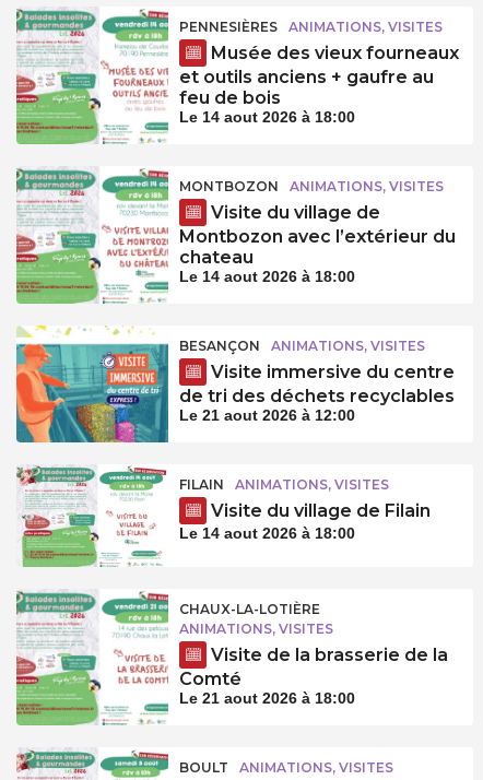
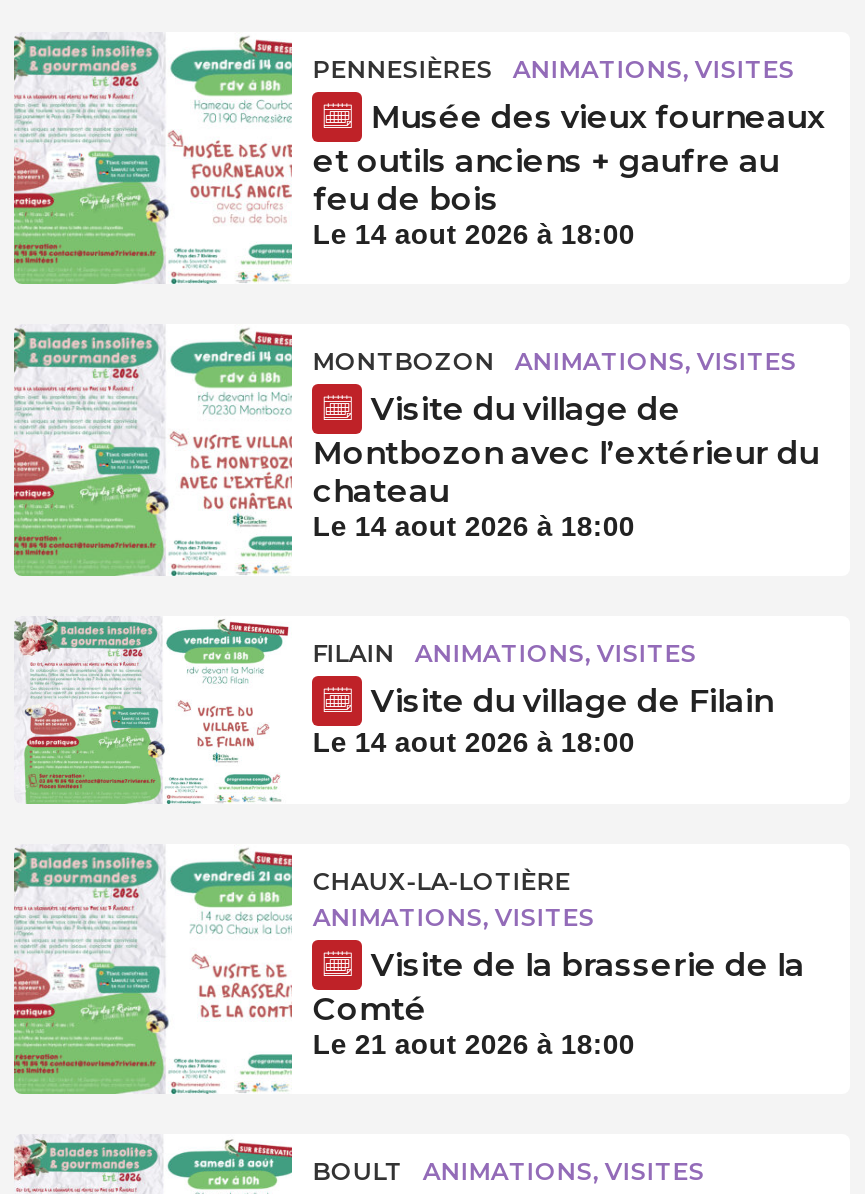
- [image]
- BESANÇON
- ANIMATIONS, VISITES
- Visite immersive du centre
- de tri des déchets recyclables
- Le 21 aout 2026 à 12:00
